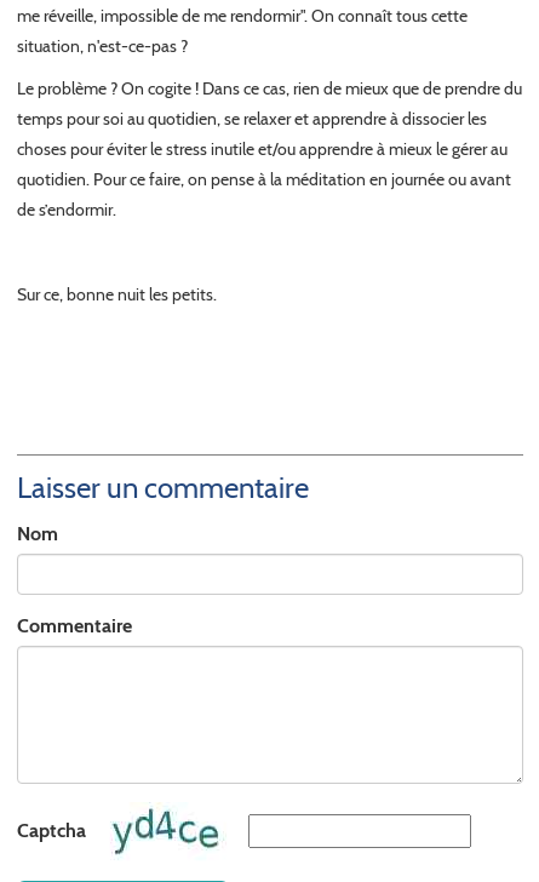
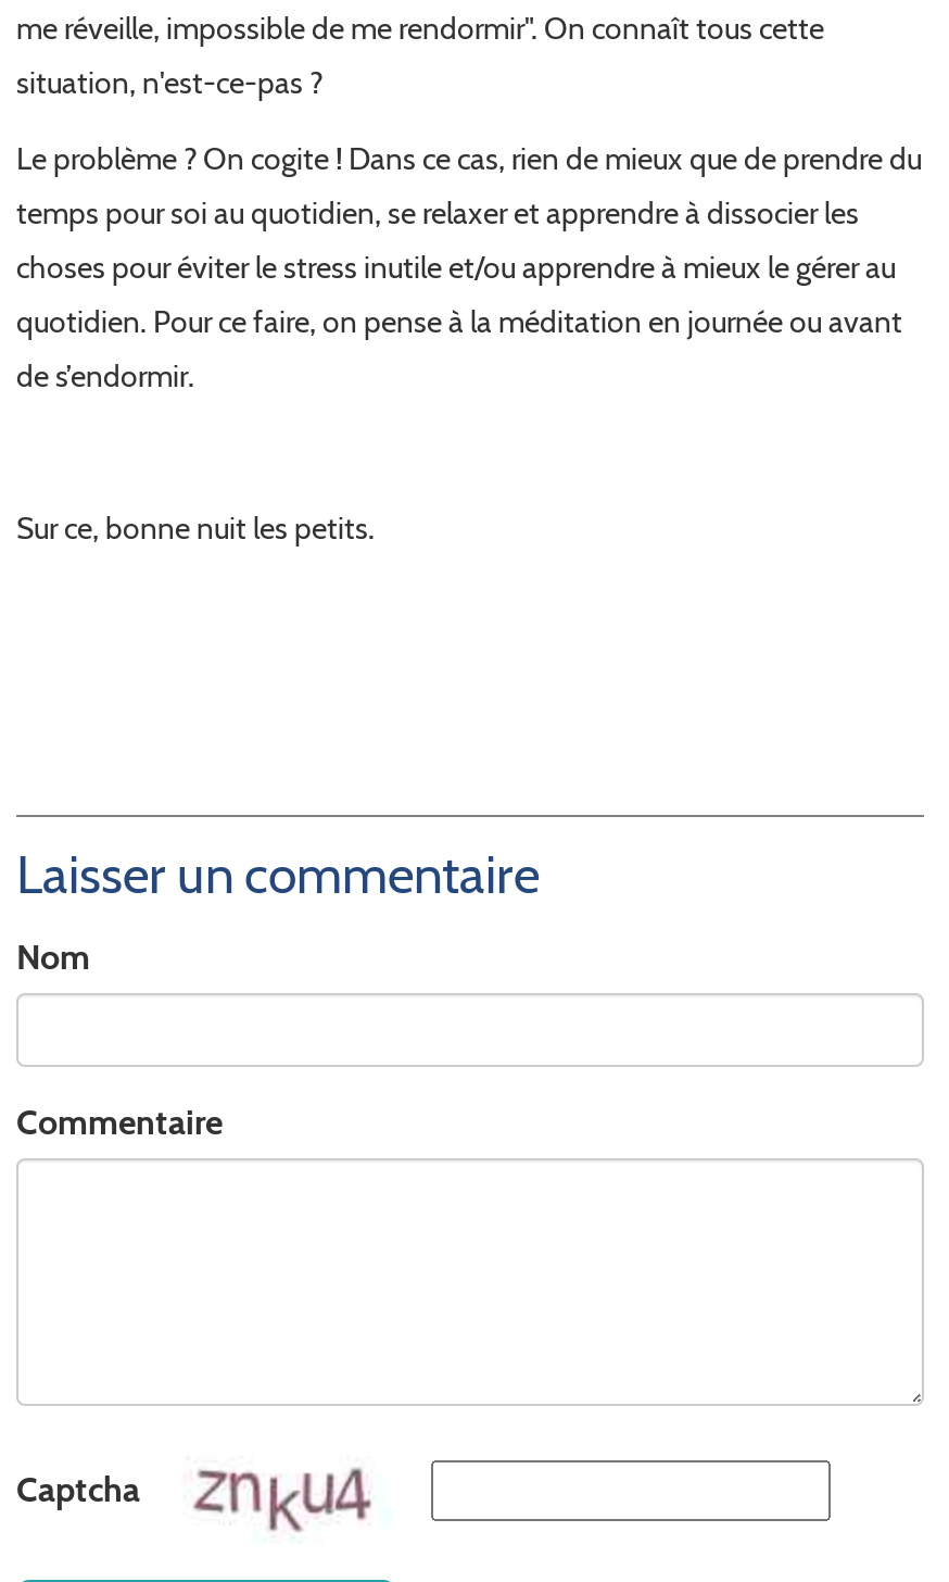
- [image]
+ [image]
